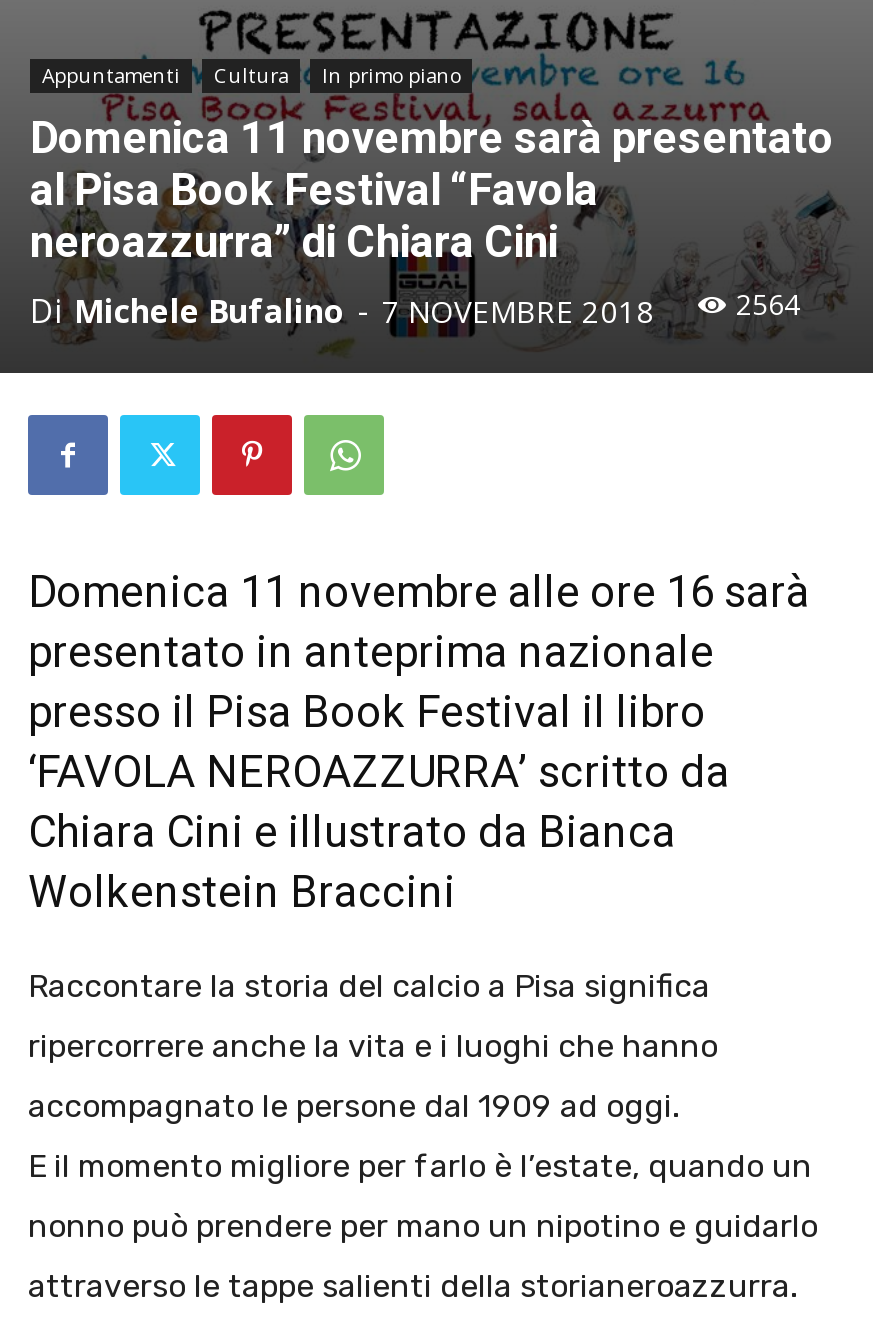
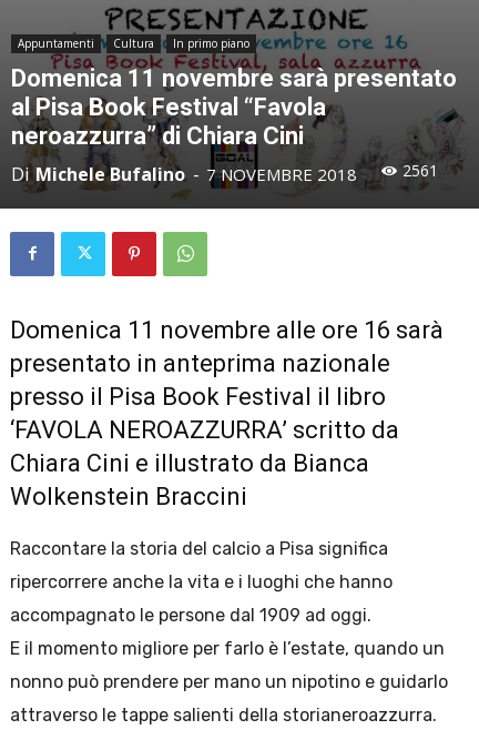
- 2564
+ 2561
